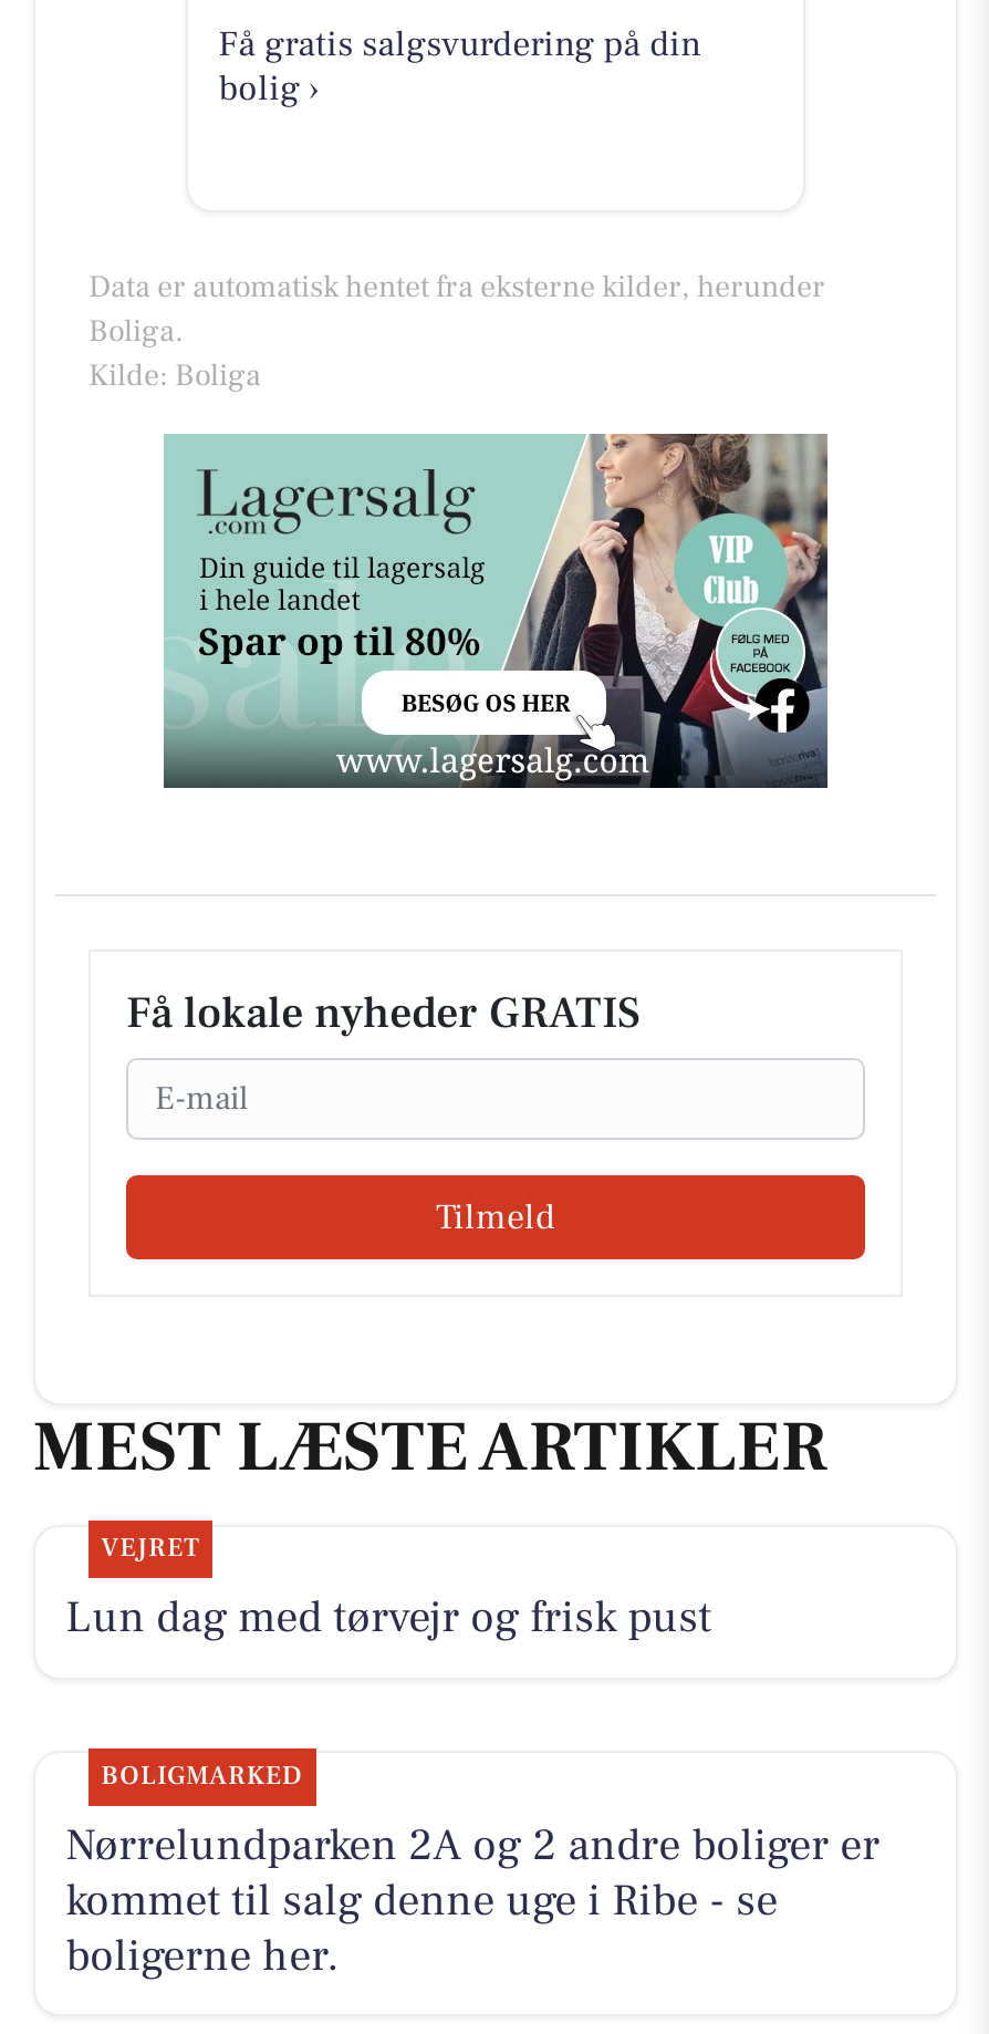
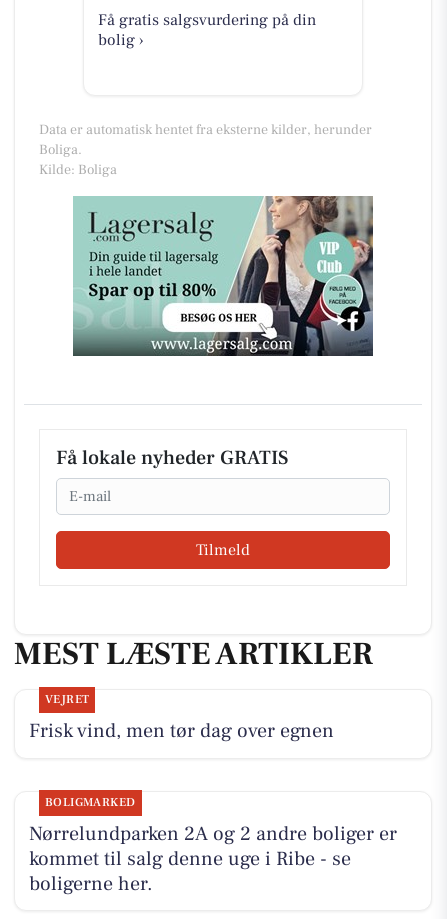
- Lun dag med tørvejr og frisk pust
+ Frisk vind, men tør dag over egnen
